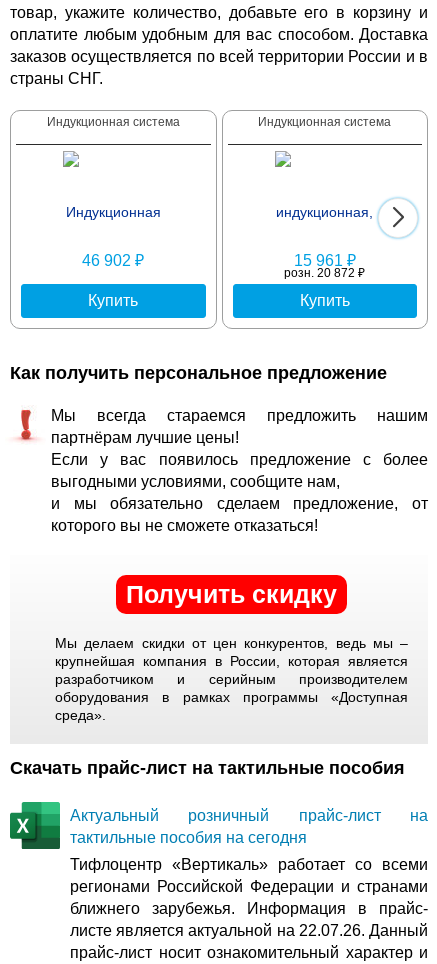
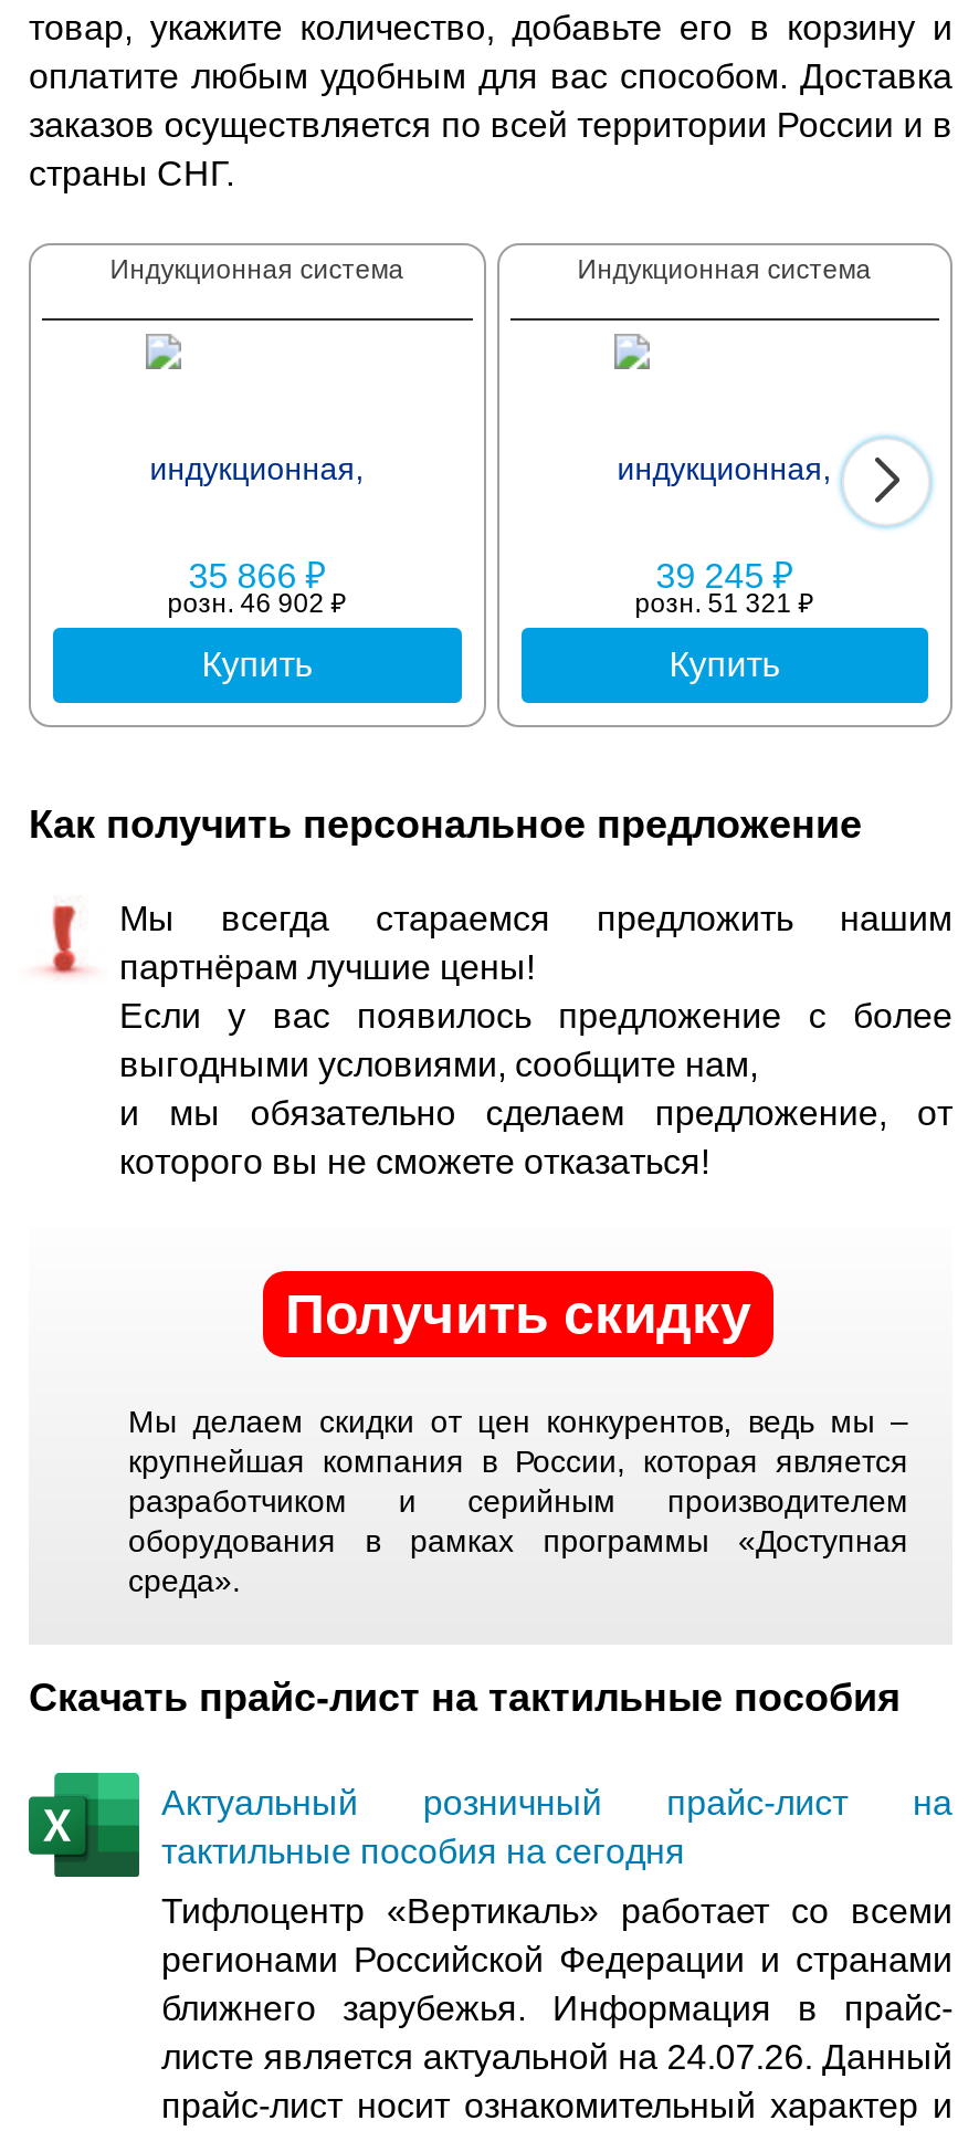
- 46 902 ₽
+ 35 866 ₽
+ розн. 46 902 ₽

- 15 961 ₽
+ 39 245 ₽

- розн. 20 872 ₽
+ розн. 51 321 ₽

- листе является актуальной на 22.07.26. Данный
+ листе является актуальной на 24.07.26. Данный
